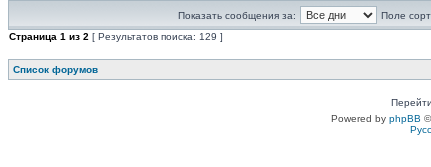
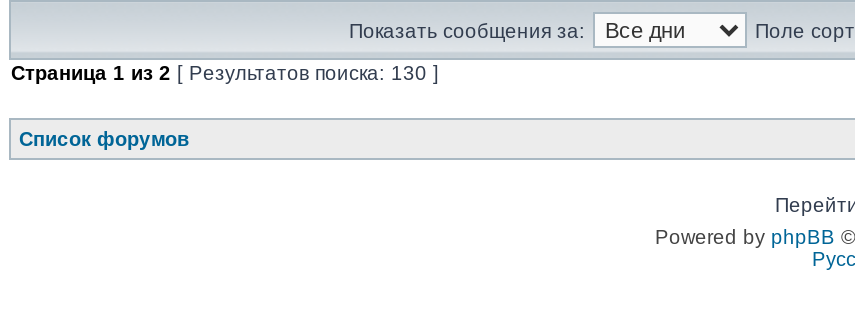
- Страница 1 из 2 [ Результатов поиска: 129 ]
+ Страница 1 из 2 [ Результатов поиска: 130 ]
